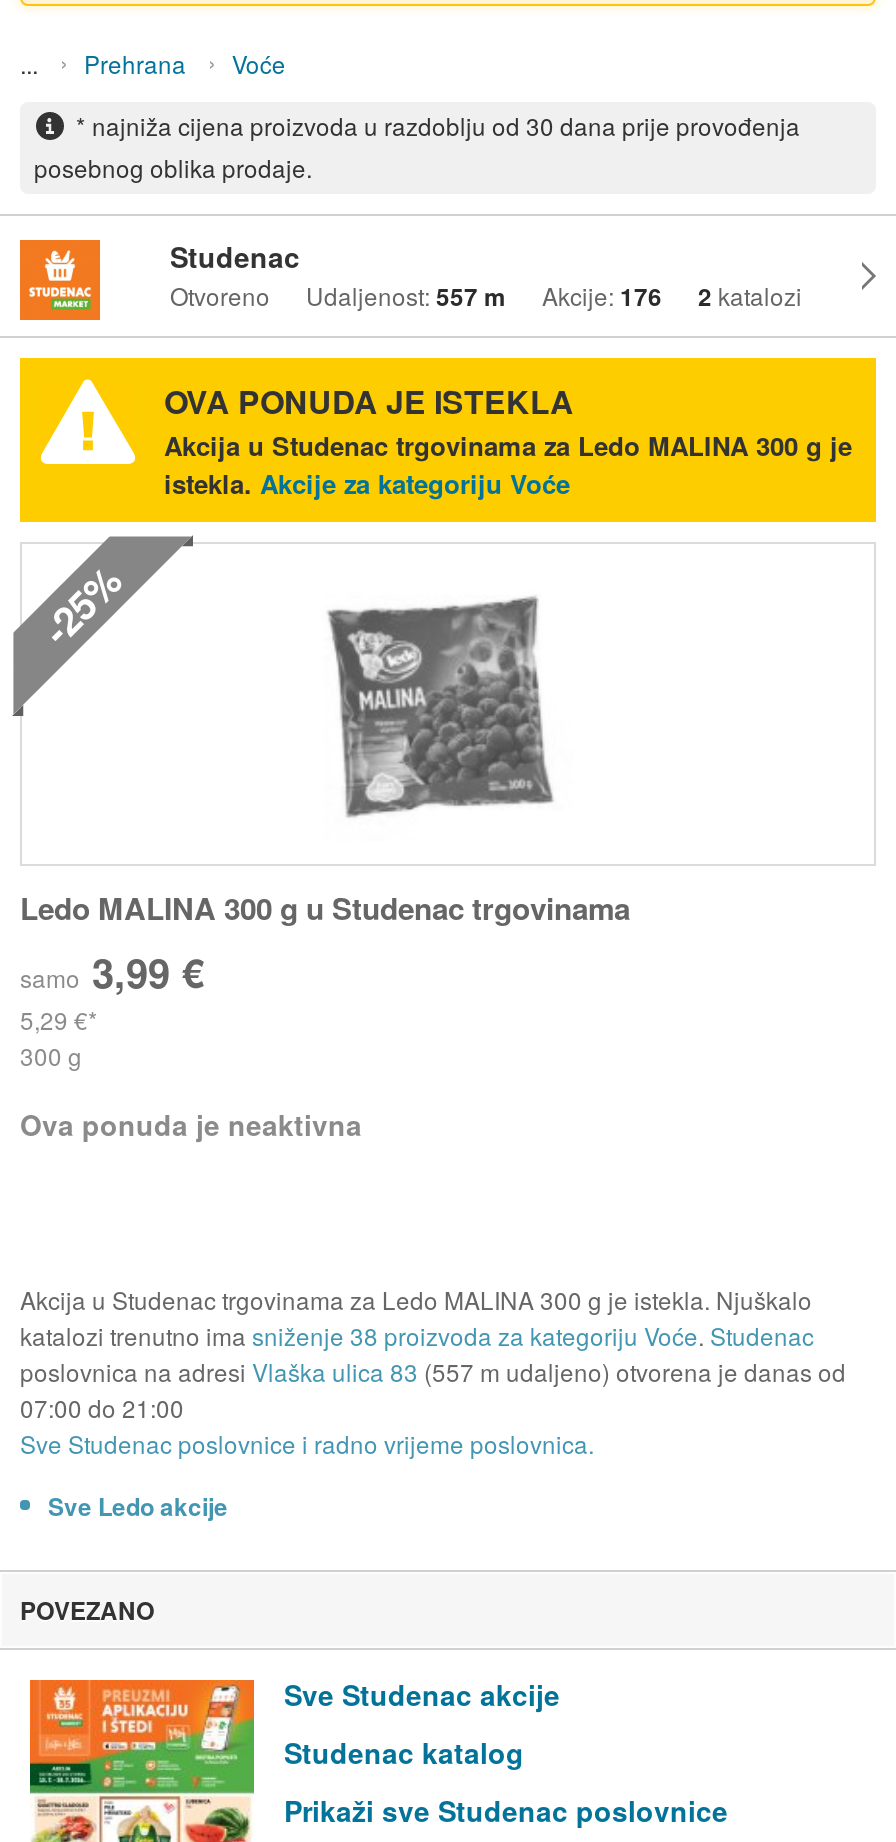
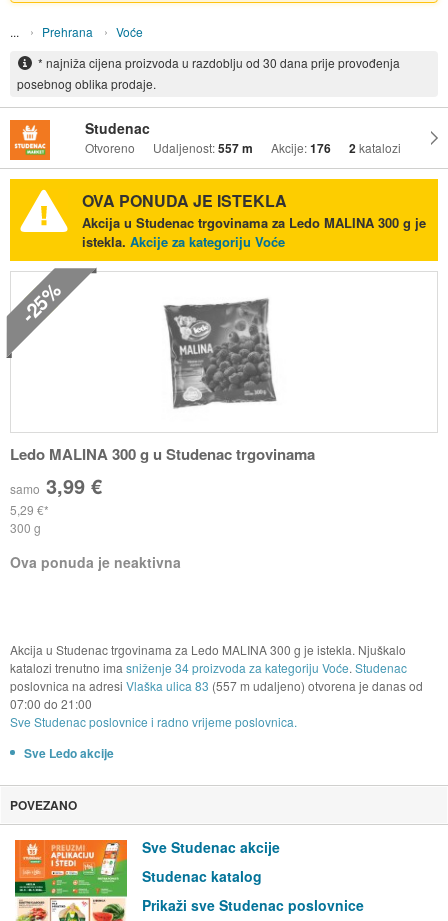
- katalozi trenutno ima sniženje 38 proizvoda za kategoriju Voće. Studenac
+ katalozi trenutno ima sniženje 34 proizvoda za kategoriju Voće. Studenac
